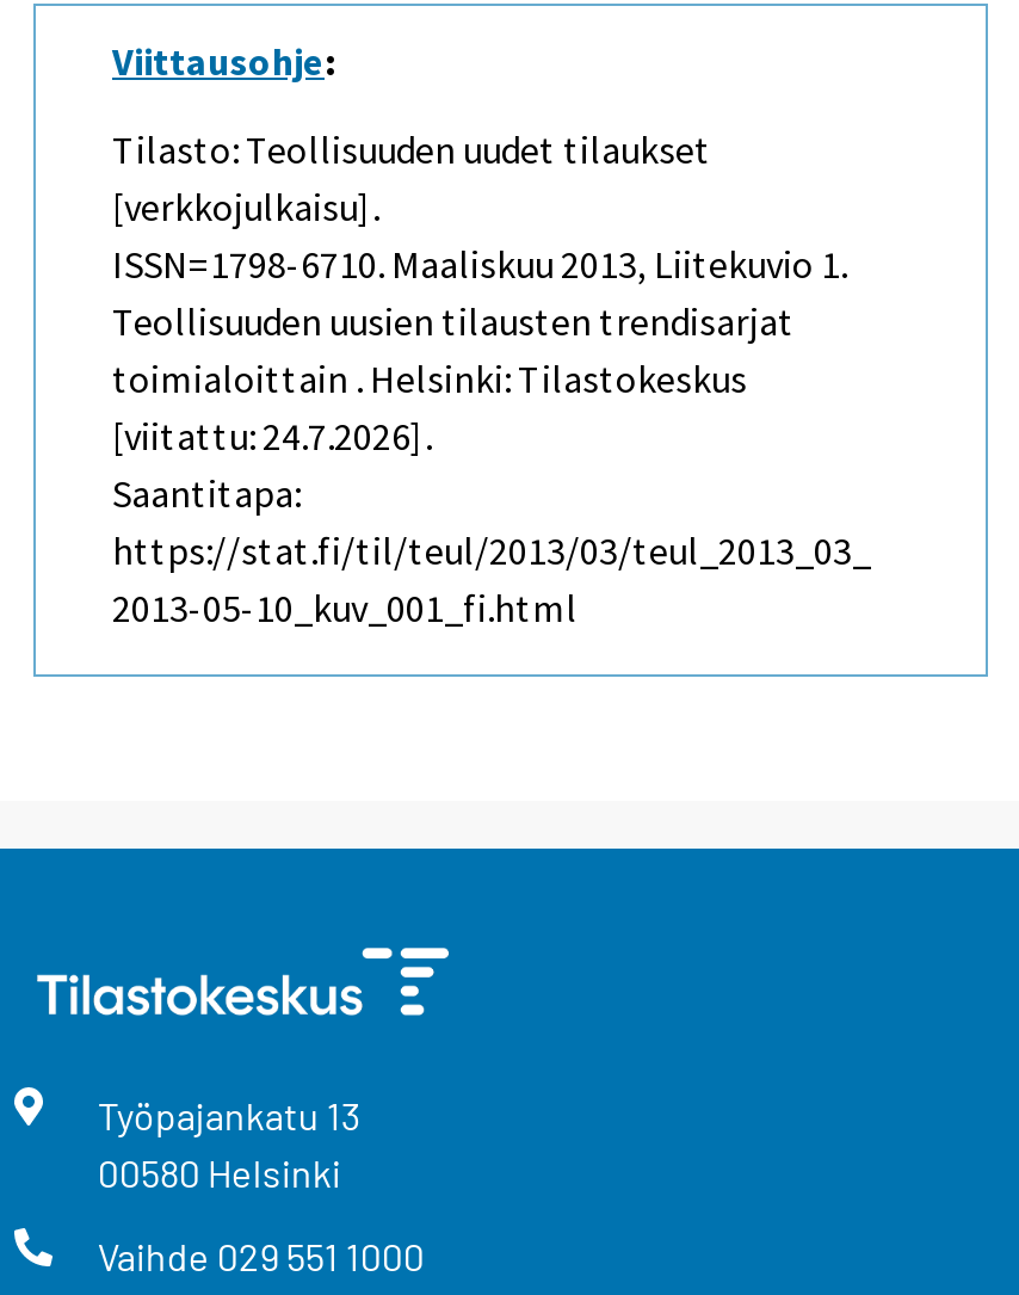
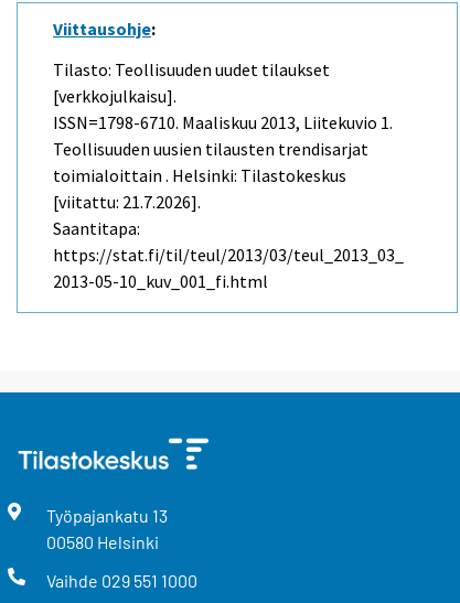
- [viitattu: 24.7.2026].
+ [viitattu: 21.7.2026].
